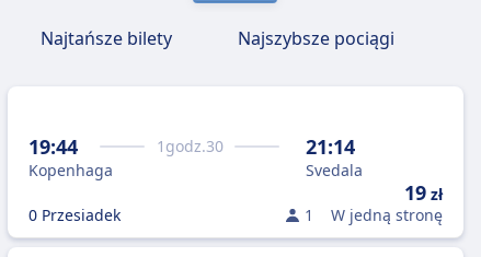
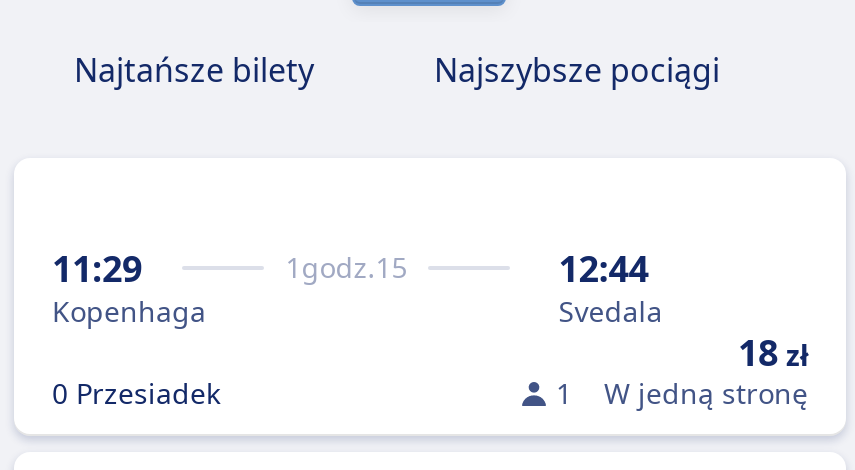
- 19:44
+ 11:29

- 1 godz.30
+ 1 godz.15

- 21:14
+ 12:44

- 19 zł
+ 18 zł
